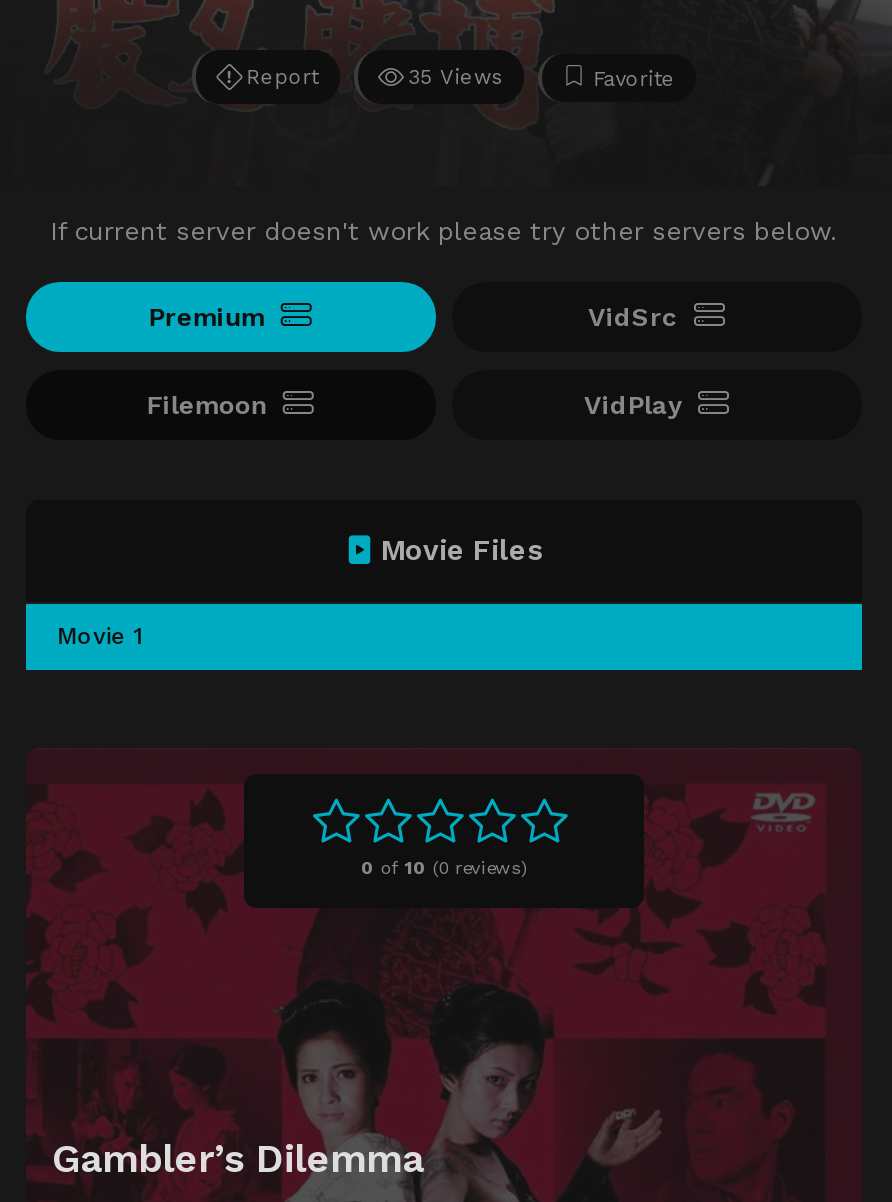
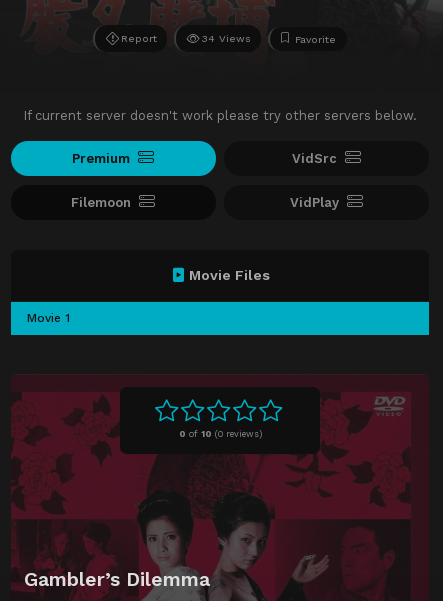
- 35 Views
+ 34 Views
